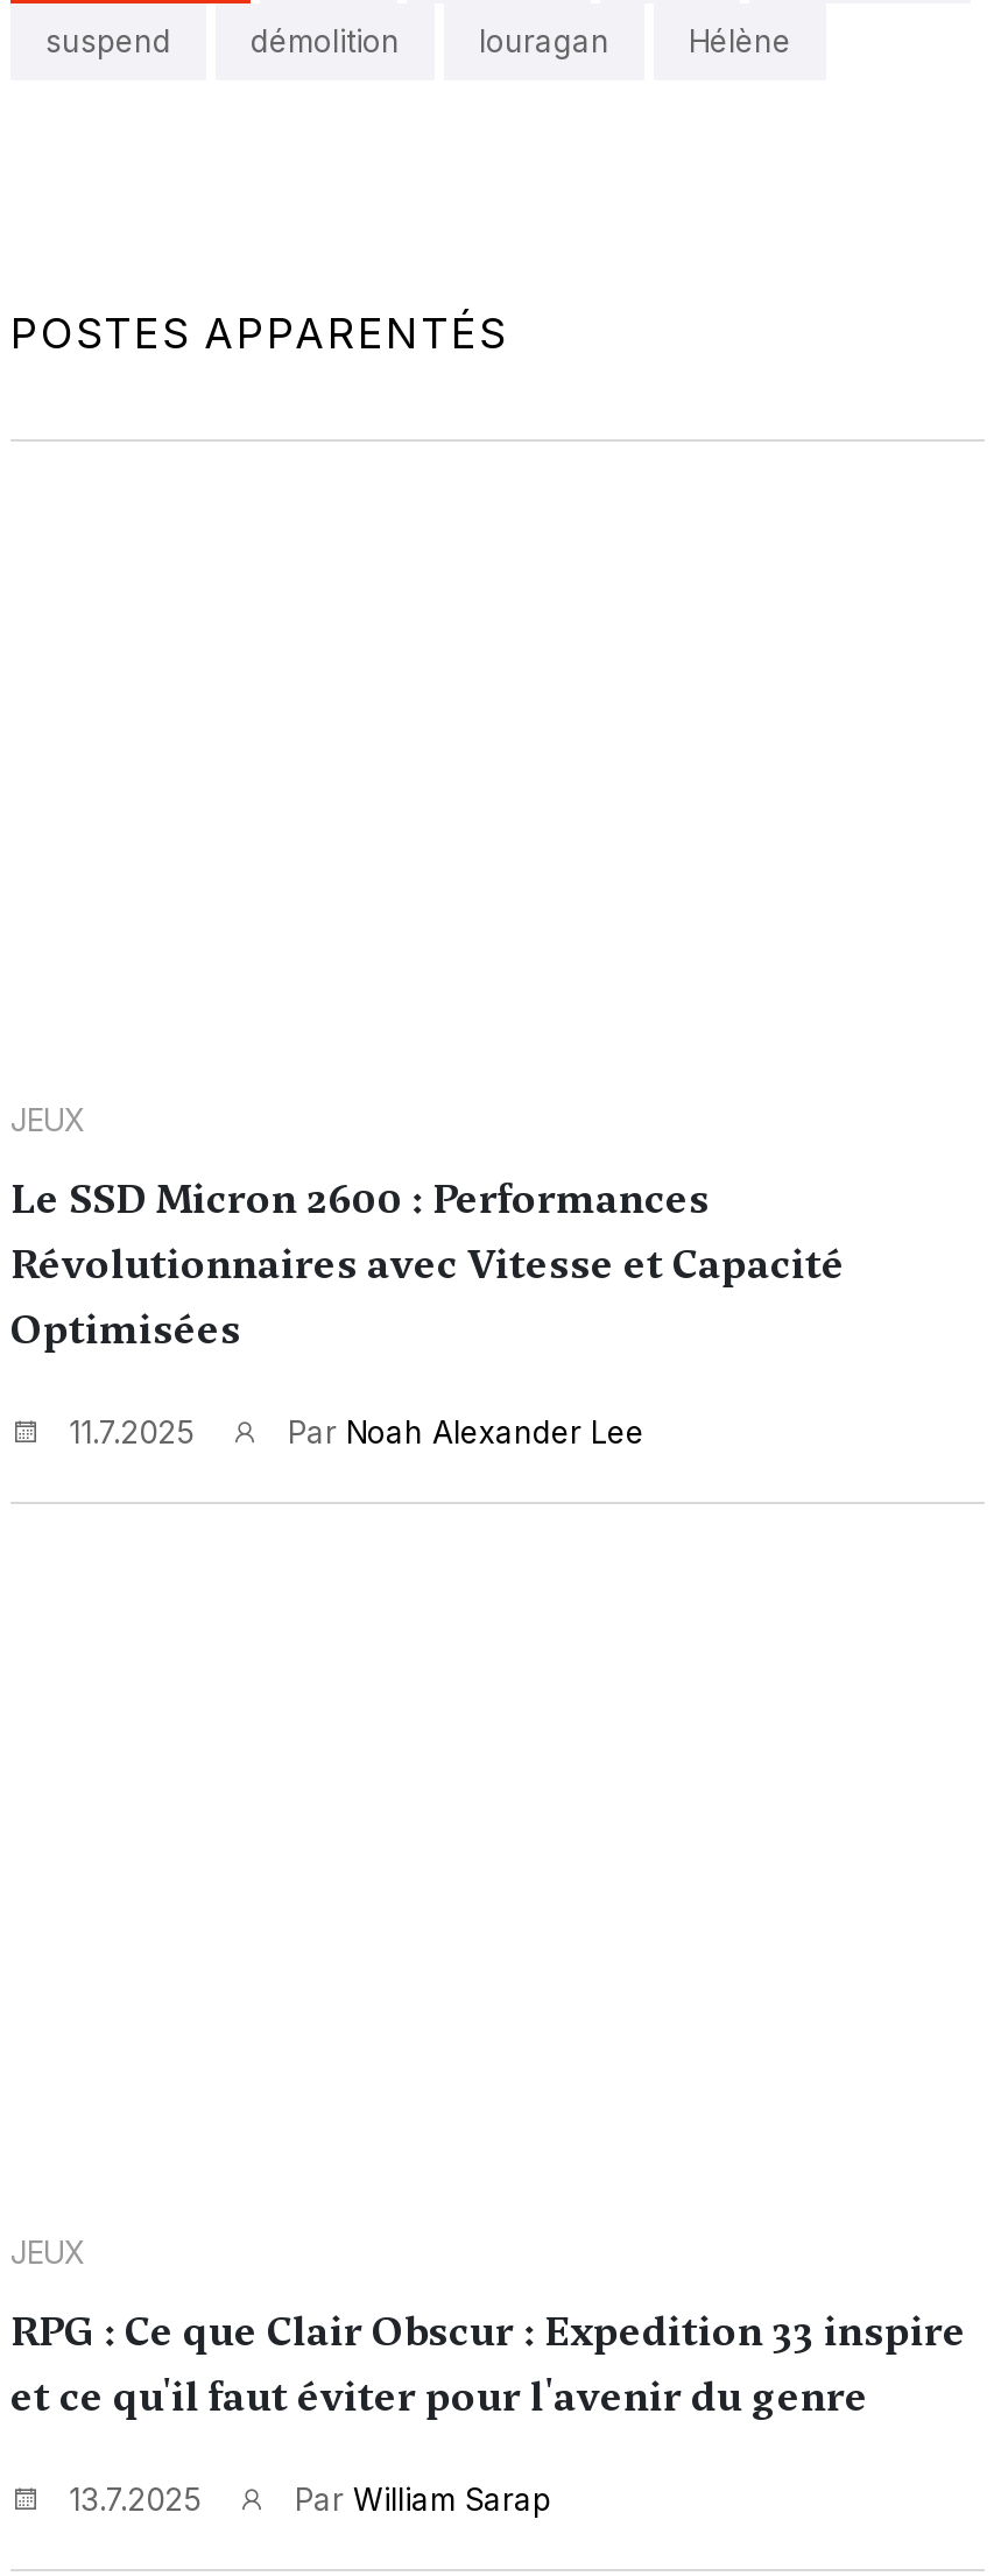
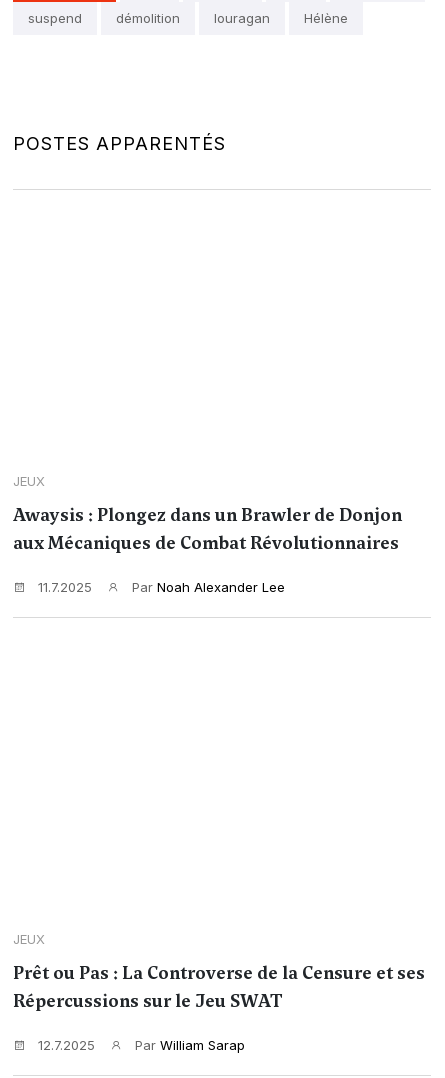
- Le SSD Micron 2600 : Performances
- Révolutionnaires avec Vitesse et Capacité
- Optimisées
+ Awaysis : Plongez dans un Brawler de Donjon
+ aux Mécaniques de Combat Révolutionnaires

- RPG : Ce que Clair Obscur : Expedition 33 inspire
- et ce qu'il faut éviter pour l'avenir du genre
+ Prêt ou Pas : La Controverse de la Censure et ses
+ Répercussions sur le Jeu SWAT

- 13.7.2025
+ 12.7.2025
